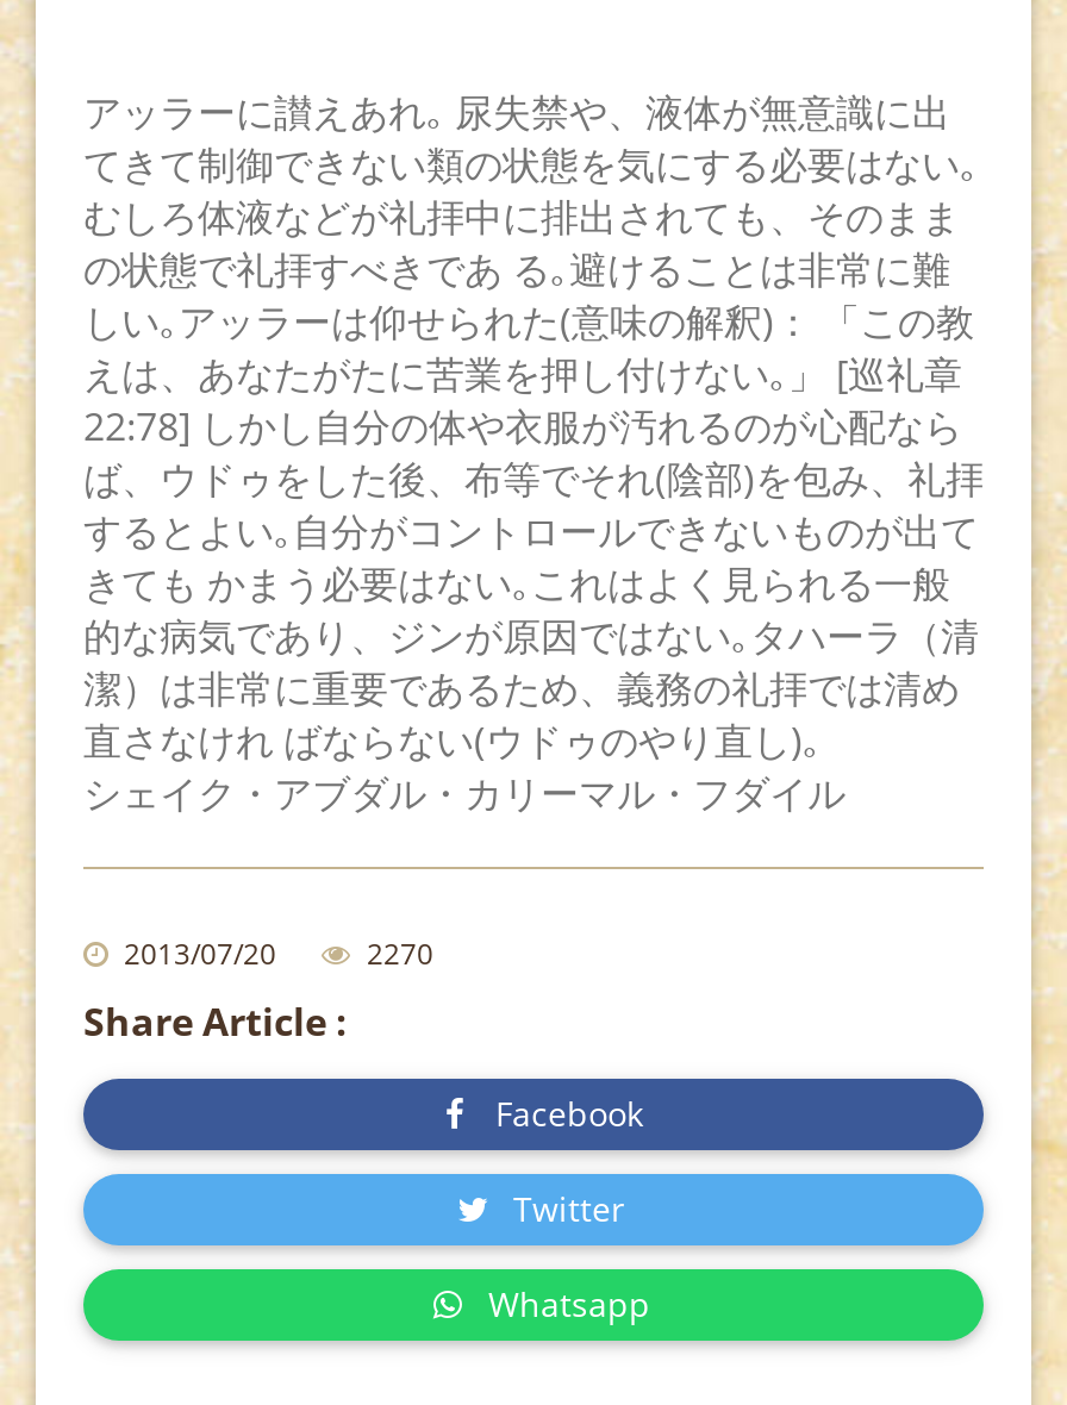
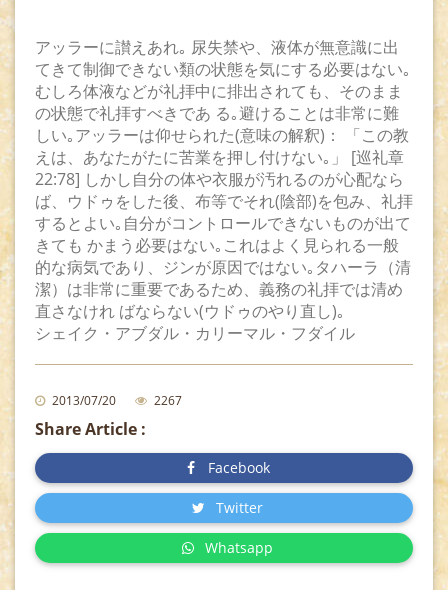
- 2270
+ 2267
